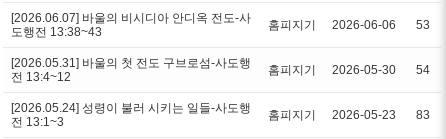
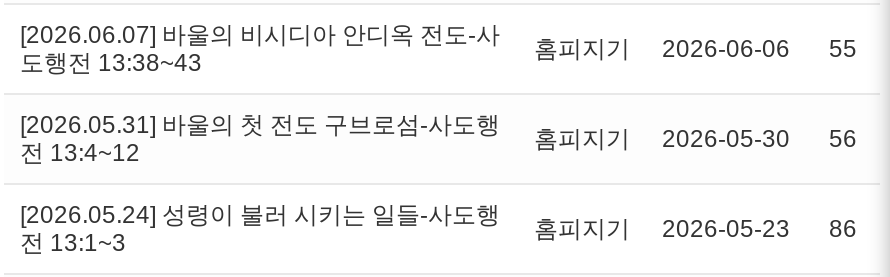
- [2026.06.07] 바울의 비시디아 안디옥 전도-사 홈피지기 2026-06-06 53
+ [2026.06.07] 바울의 비시디아 안디옥 전도-사 홈피지기 2026-06-06 55

- [2026.05.31] 바울의 첫 전도 구브로섬-사도행 홈피지기 2026-05-30 54
+ [2026.05.31] 바울의 첫 전도 구브로섬-사도행 홈피지기 2026-05-30 56

- [2026.05.24] 성령이 불러 시키는 일들-사도행 홈피지기 2026-05-23 83
+ [2026.05.24] 성령이 불러 시키는 일들-사도행 홈피지기 2026-05-23 86
